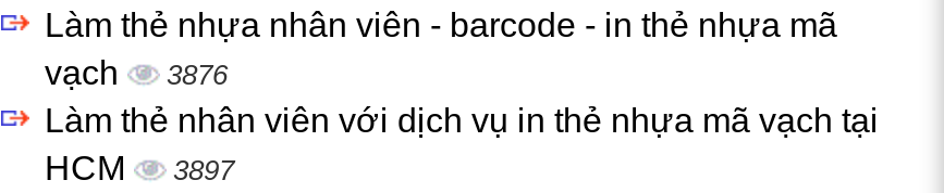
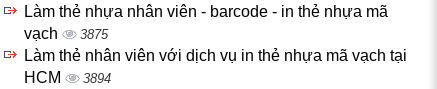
- vạch 3876
+ vạch 3875

- HCM 3897
+ HCM 3894
